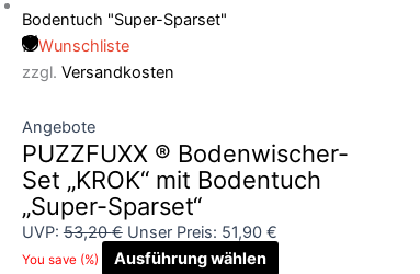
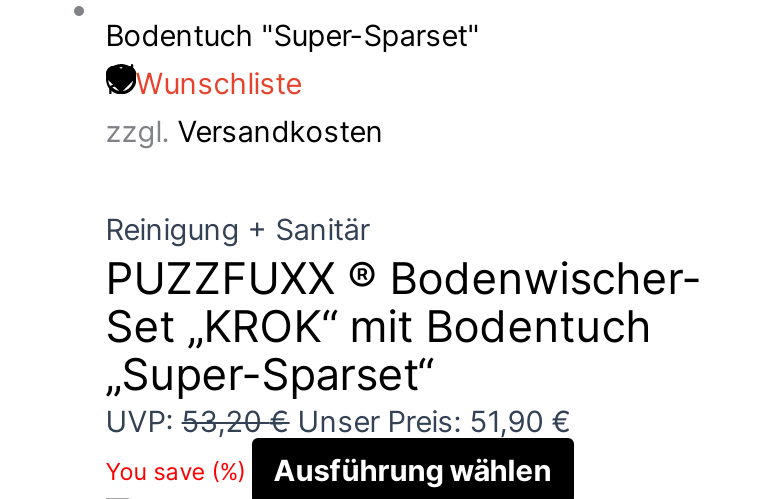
- Angebote
+ Reinigung + Sanitär
